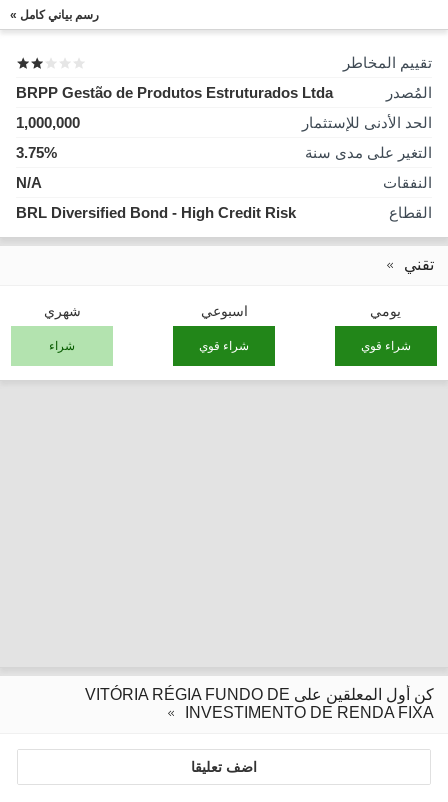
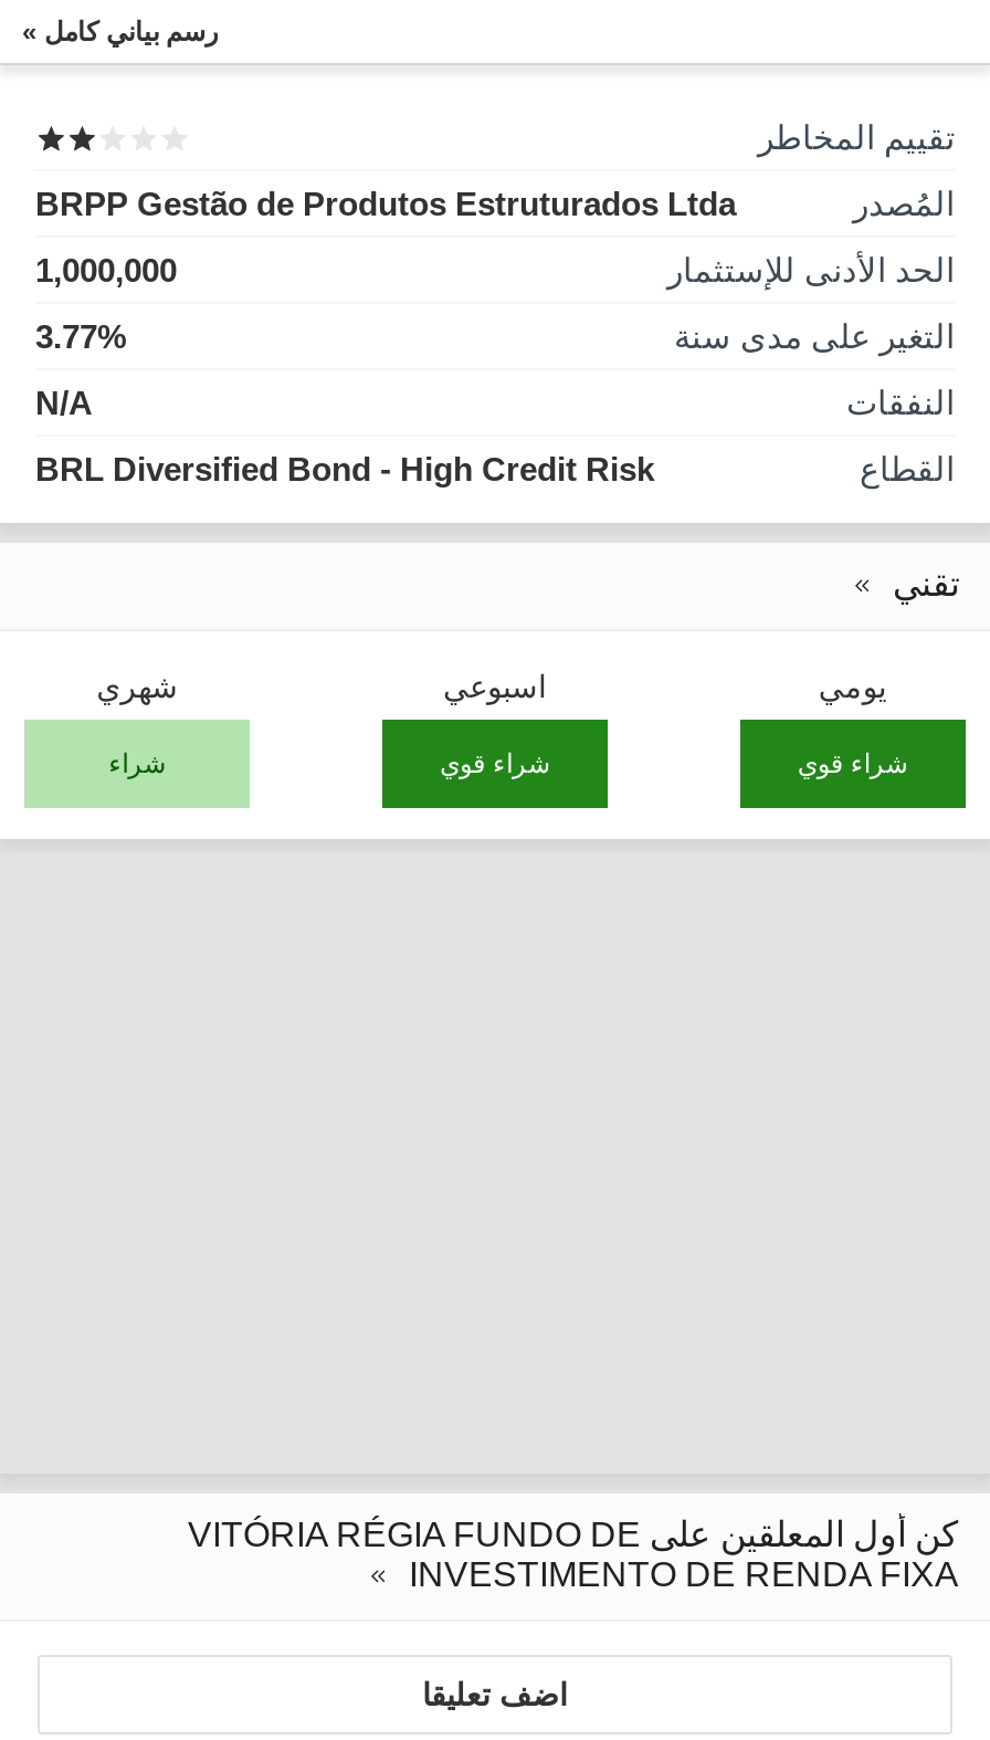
- 3.75%
+ 3.77%
